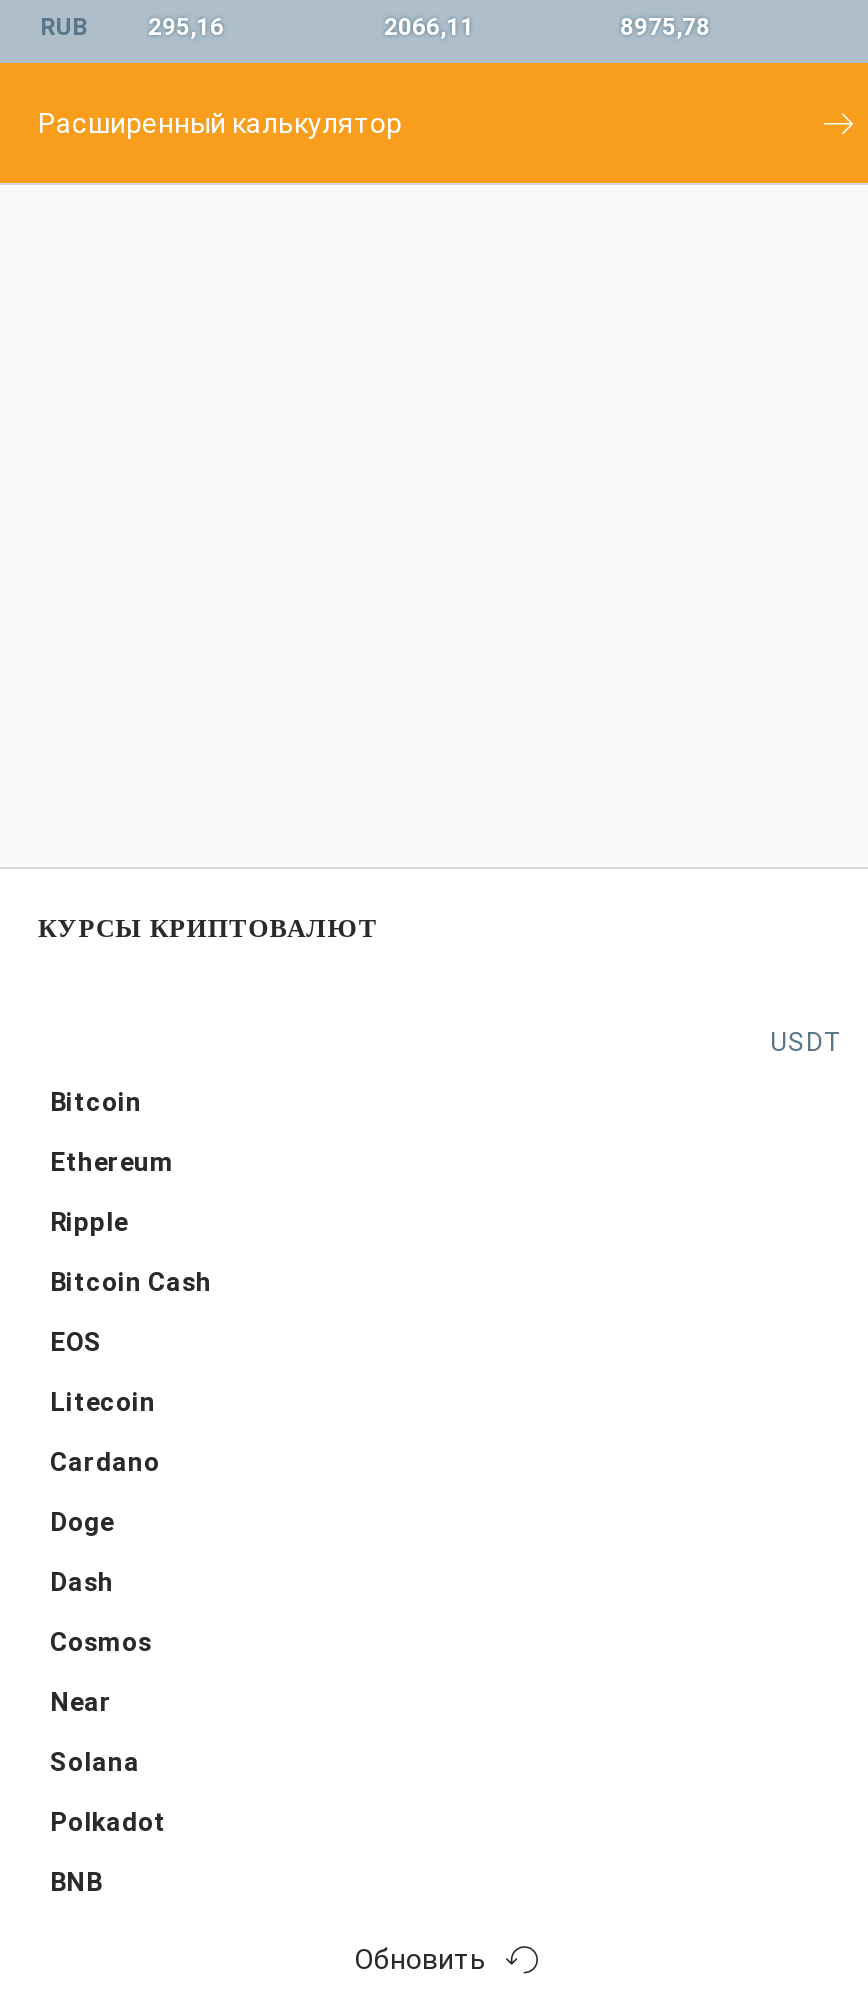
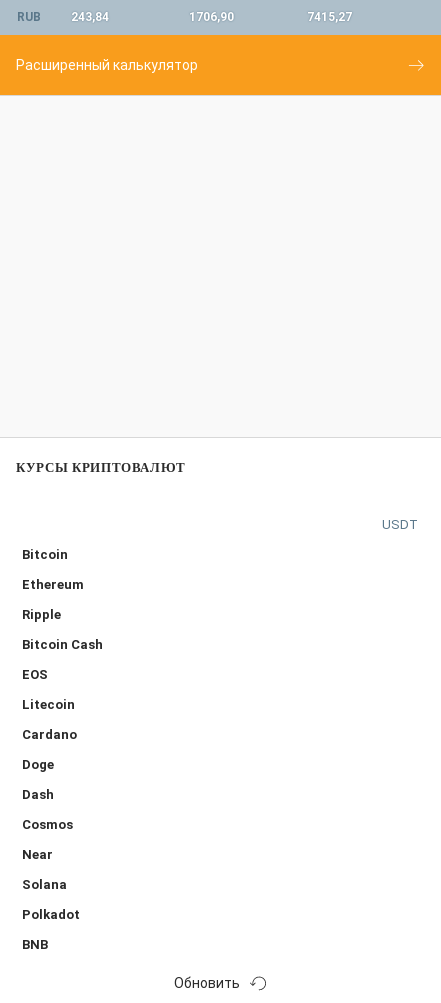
- 295,16
+ 243,84

- 2066,11
+ 1706,90

- 8975,78
+ 7415,27
